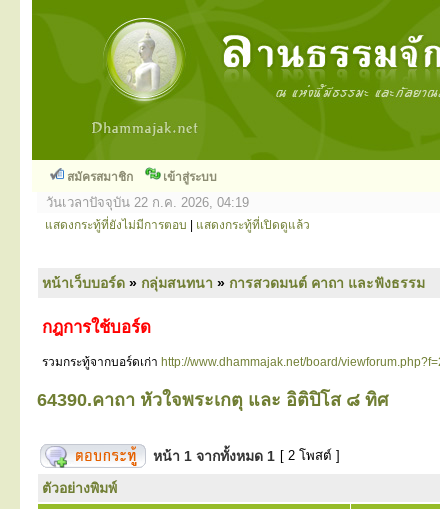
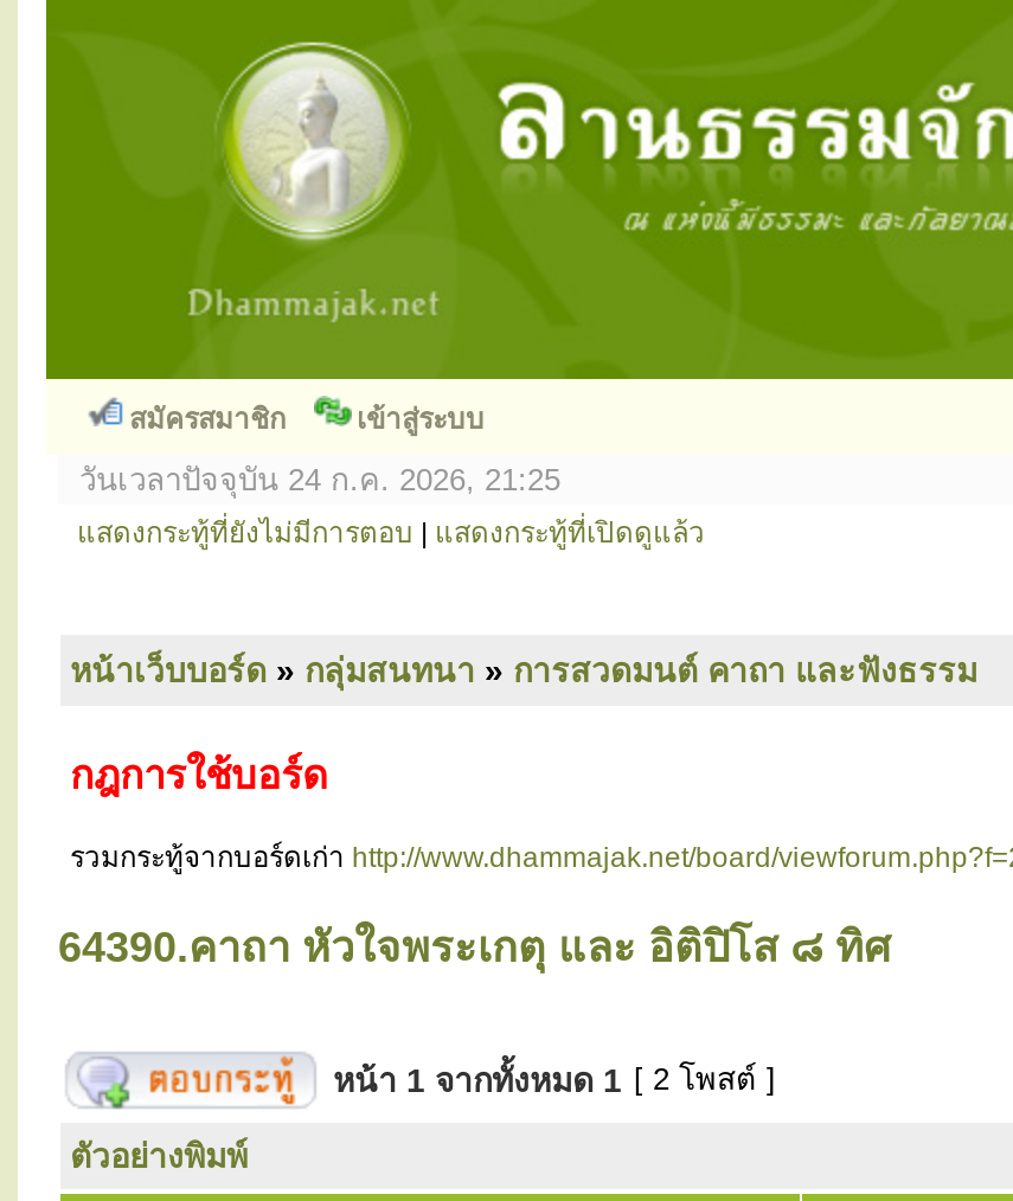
- วันเวลาปัจจุบัน 22 ก.ค. 2026, 04:19
+ วันเวลาปัจจุบัน 24 ก.ค. 2026, 21:25
